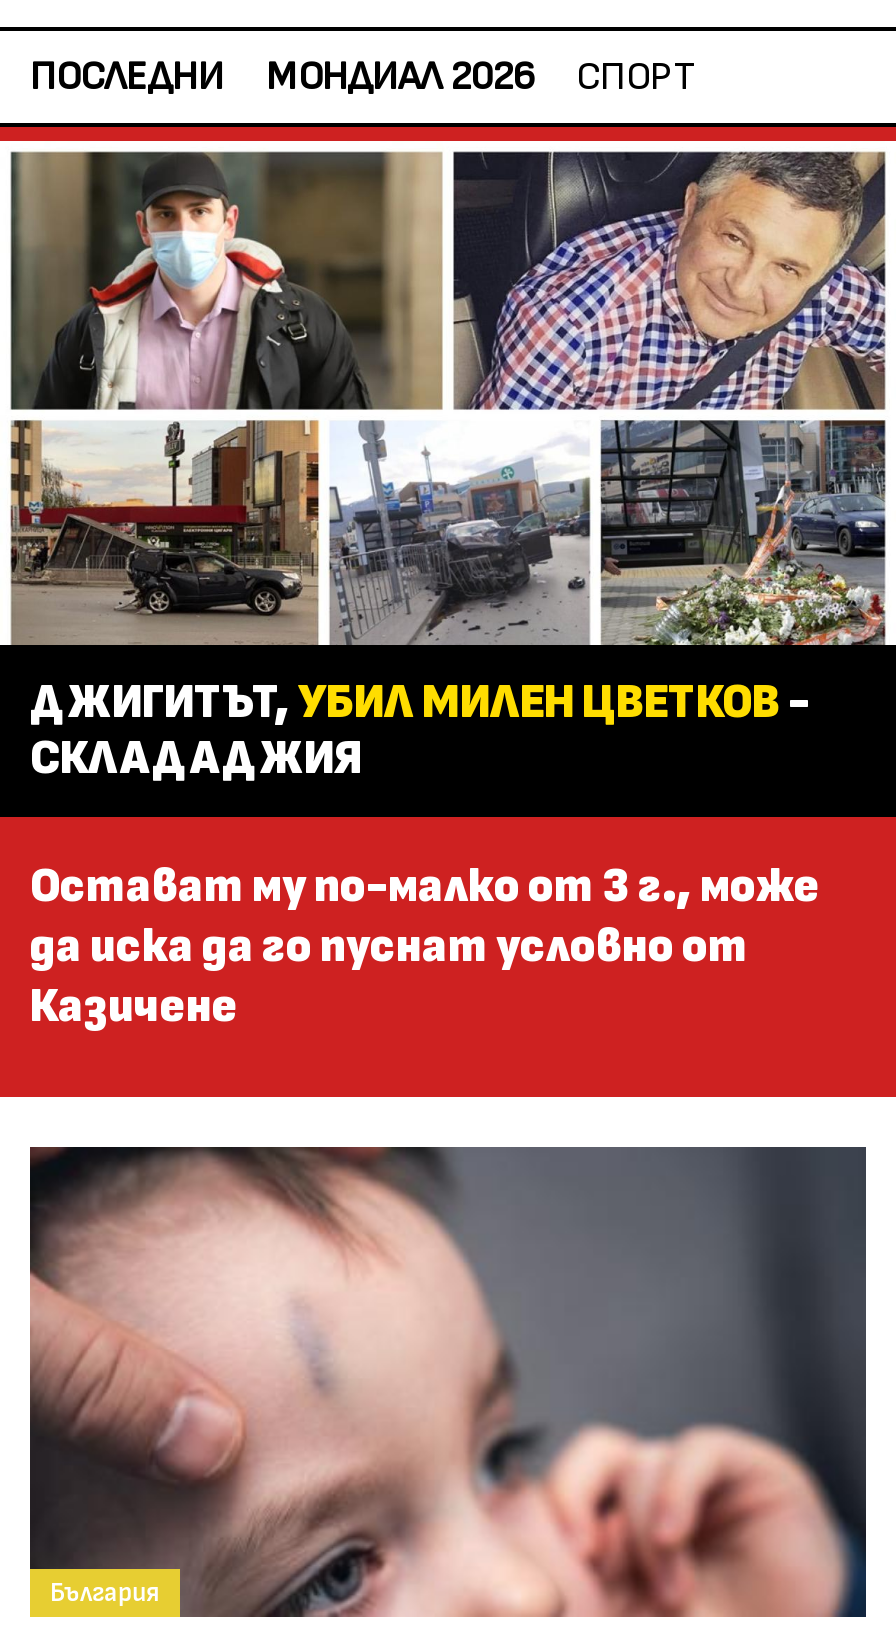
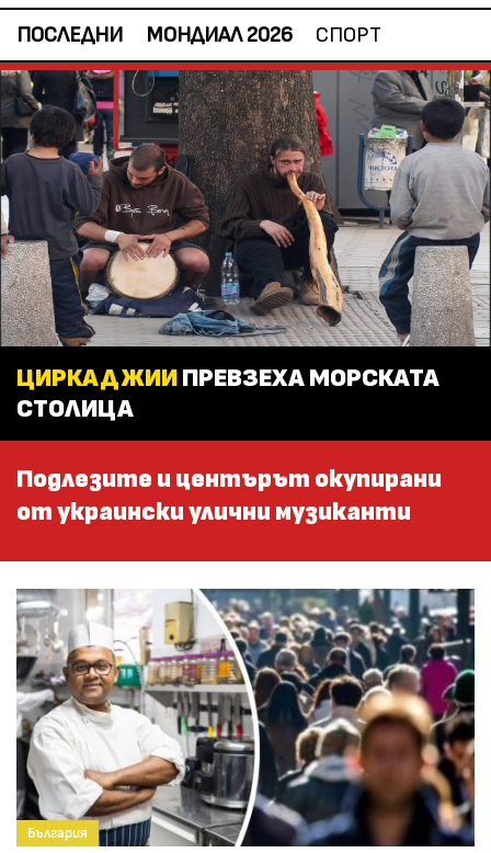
- [image]
- ДЖИГИТЪТ, УБИЛ МИЛЕН ЦВЕТКОВ -
- СКЛАДАДЖИЯ
+ [image]
+ ЦИРКАДЖИИ ПРЕВЗЕХА МОРСКАТА
+ СТОЛИЦА

- Остават му по-малко от 3 г., може
- да иска да го пуснат условно от
- Казичене
+ Подлезите и центърът окупирани
+ от украински улични музиканти

- [image]
+ [image]
